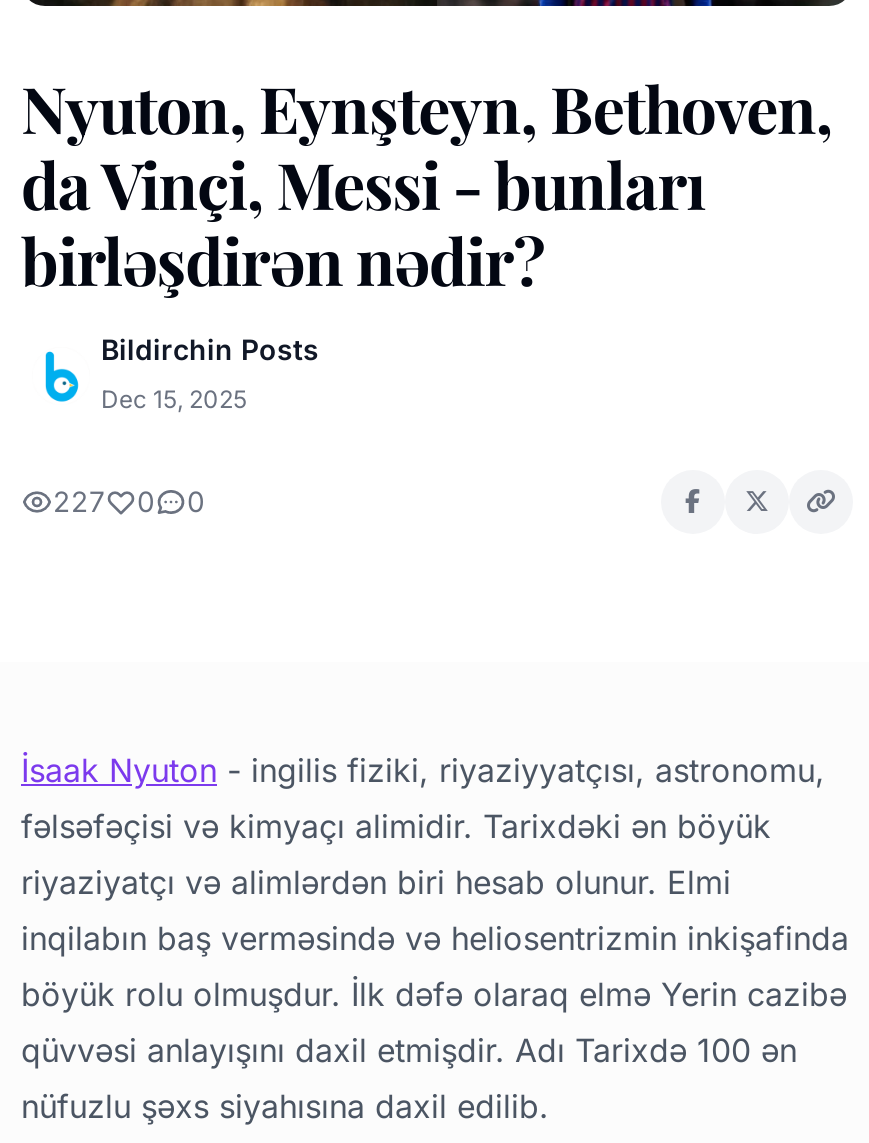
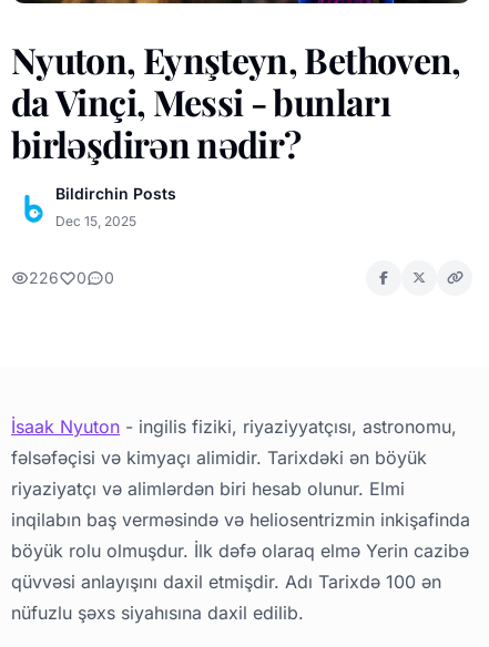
- 227 0 0
+ 226 0 0
